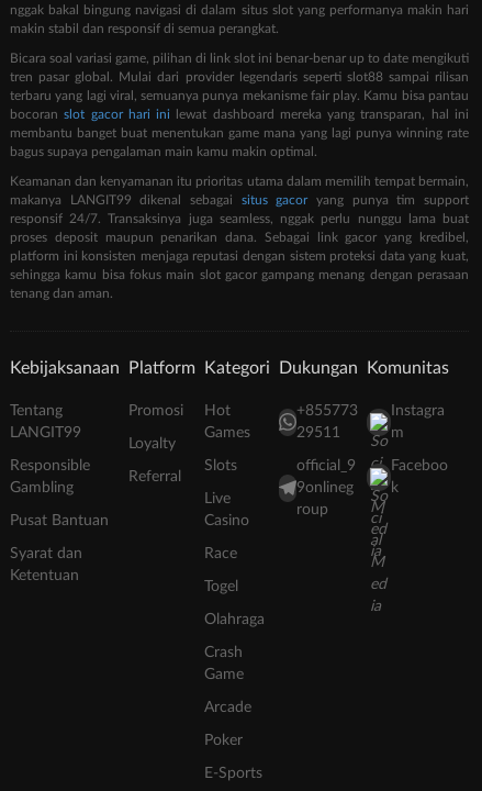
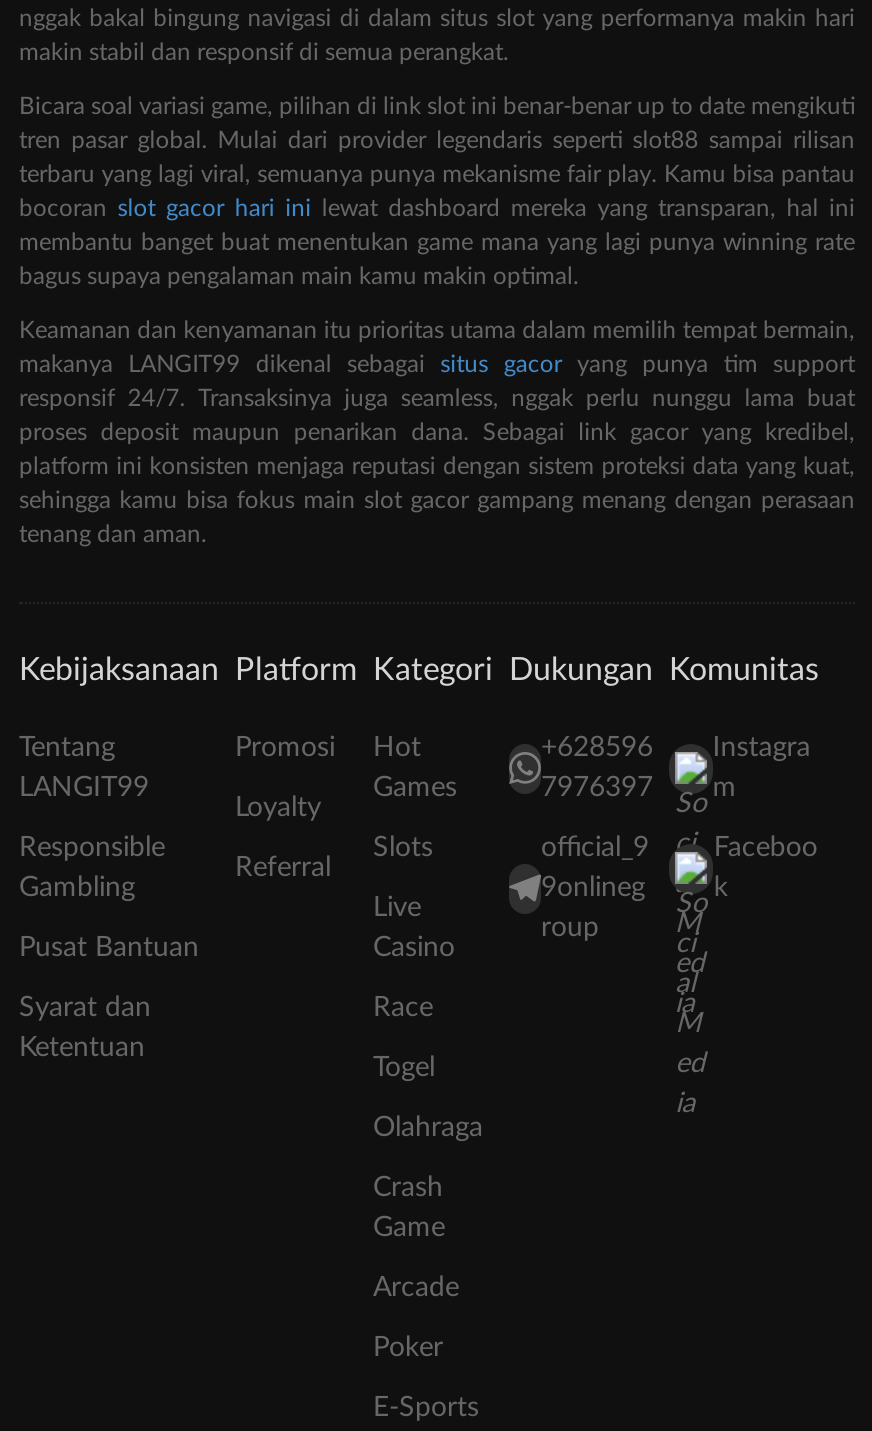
- +855773
+ +628596

- 29511
+ 7976397
